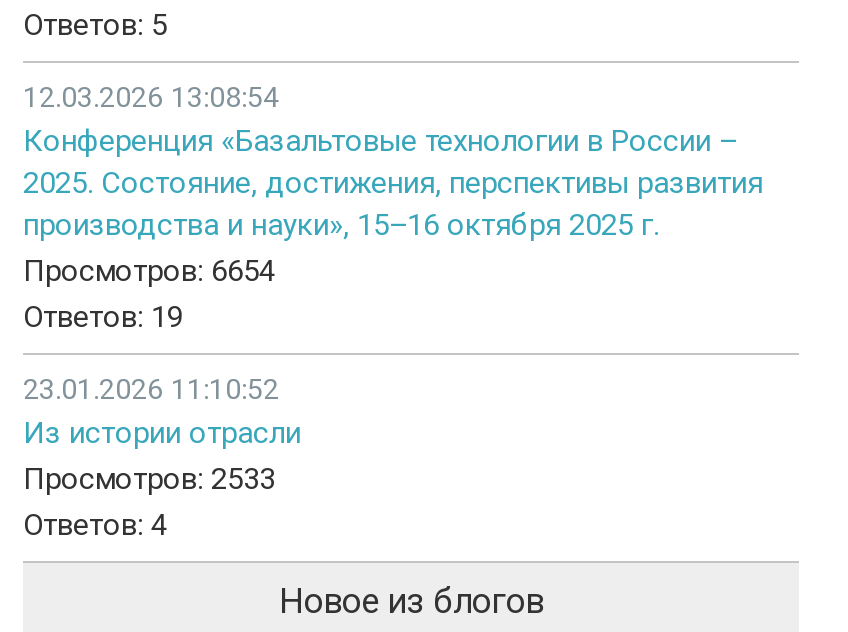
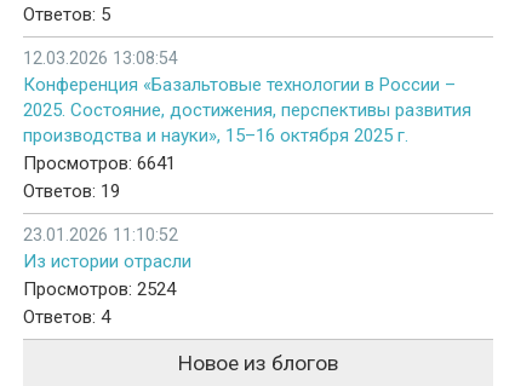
- Просмотров: 6654
+ Просмотров: 6641

- Просмотров: 2533
+ Просмотров: 2524
